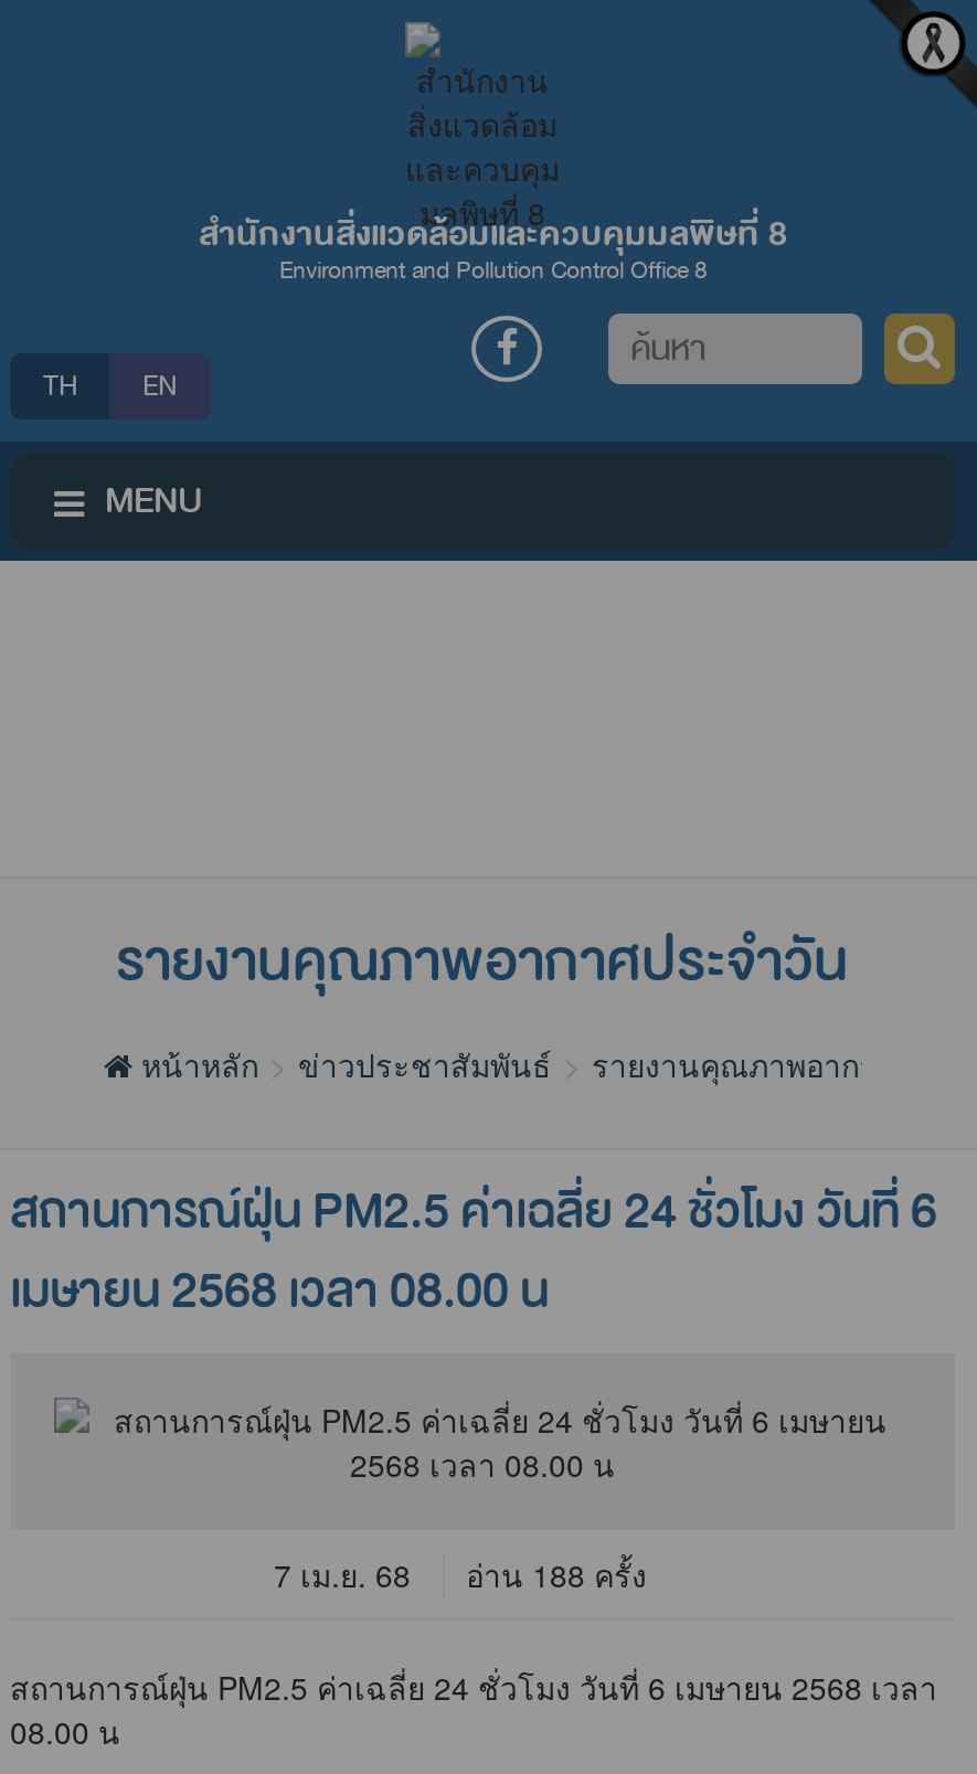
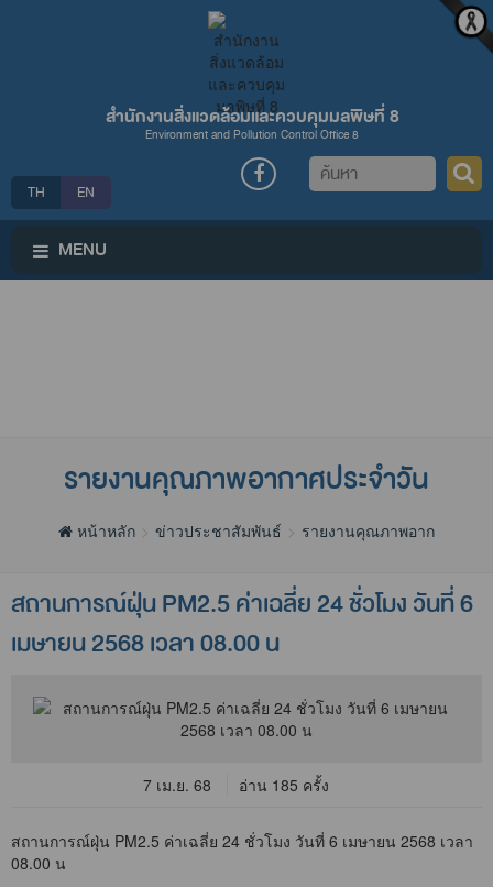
- อ่าน 188 ครั้ง
+ อ่าน 185 ครั้ง
